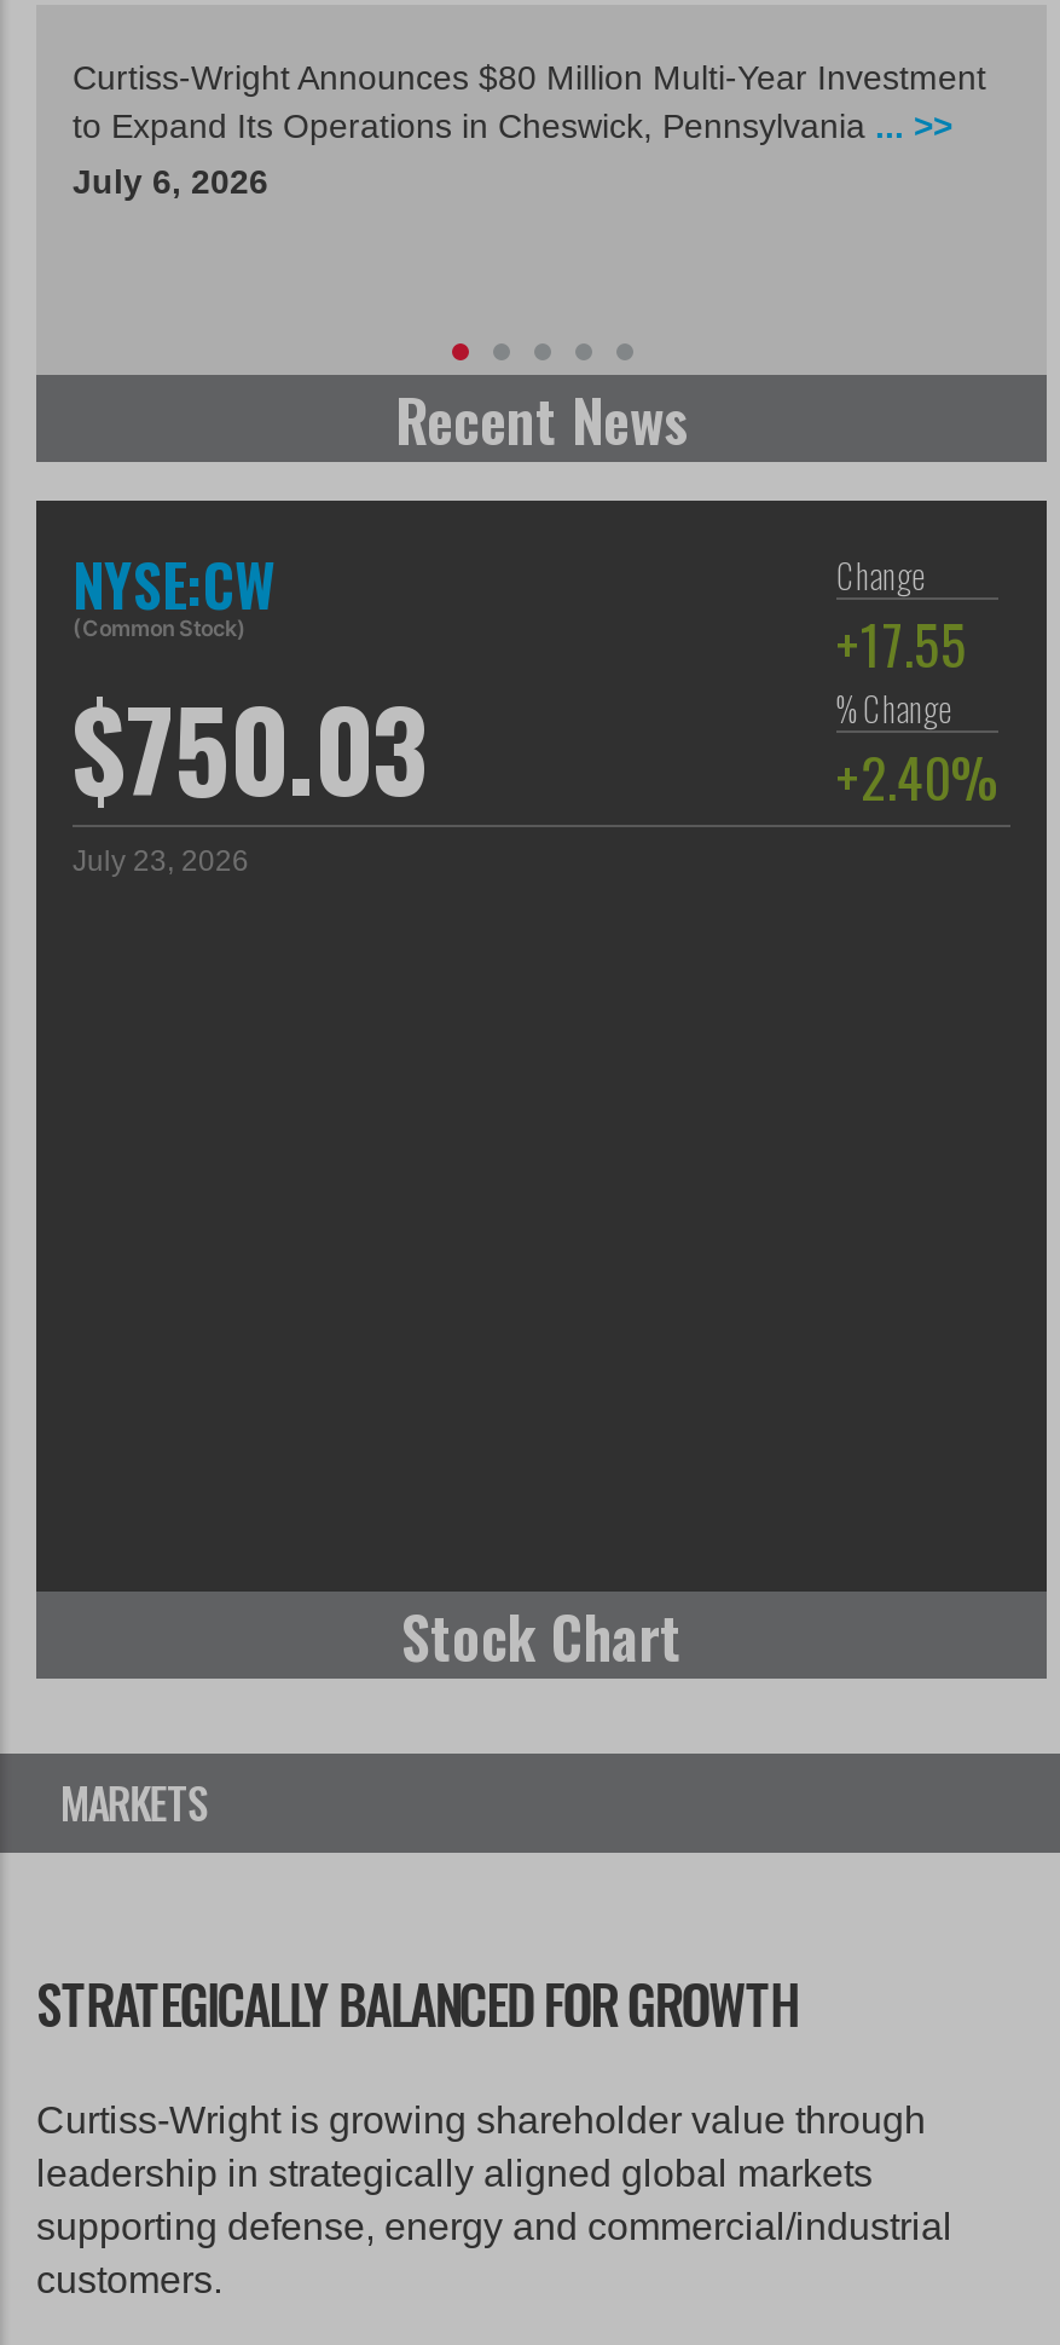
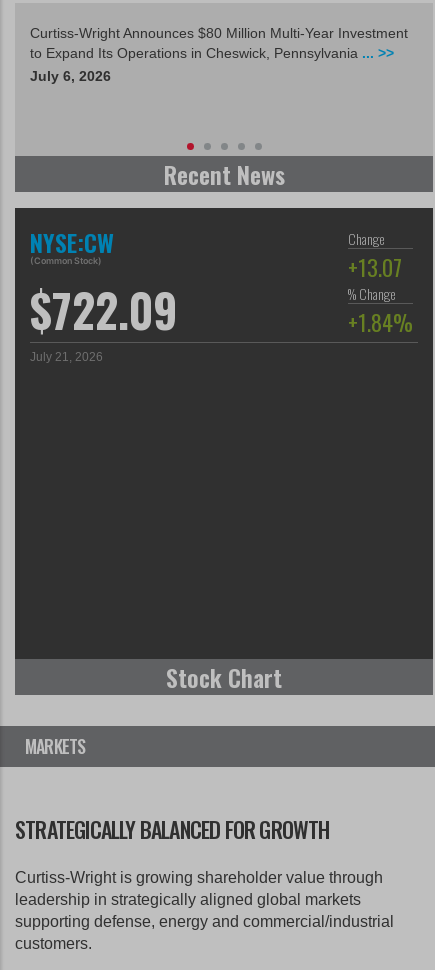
- +17.55
+ +13.07

- $750.03
+ $722.09

- +2.40%
+ +1.84%

- July 23, 2026
+ July 21, 2026
